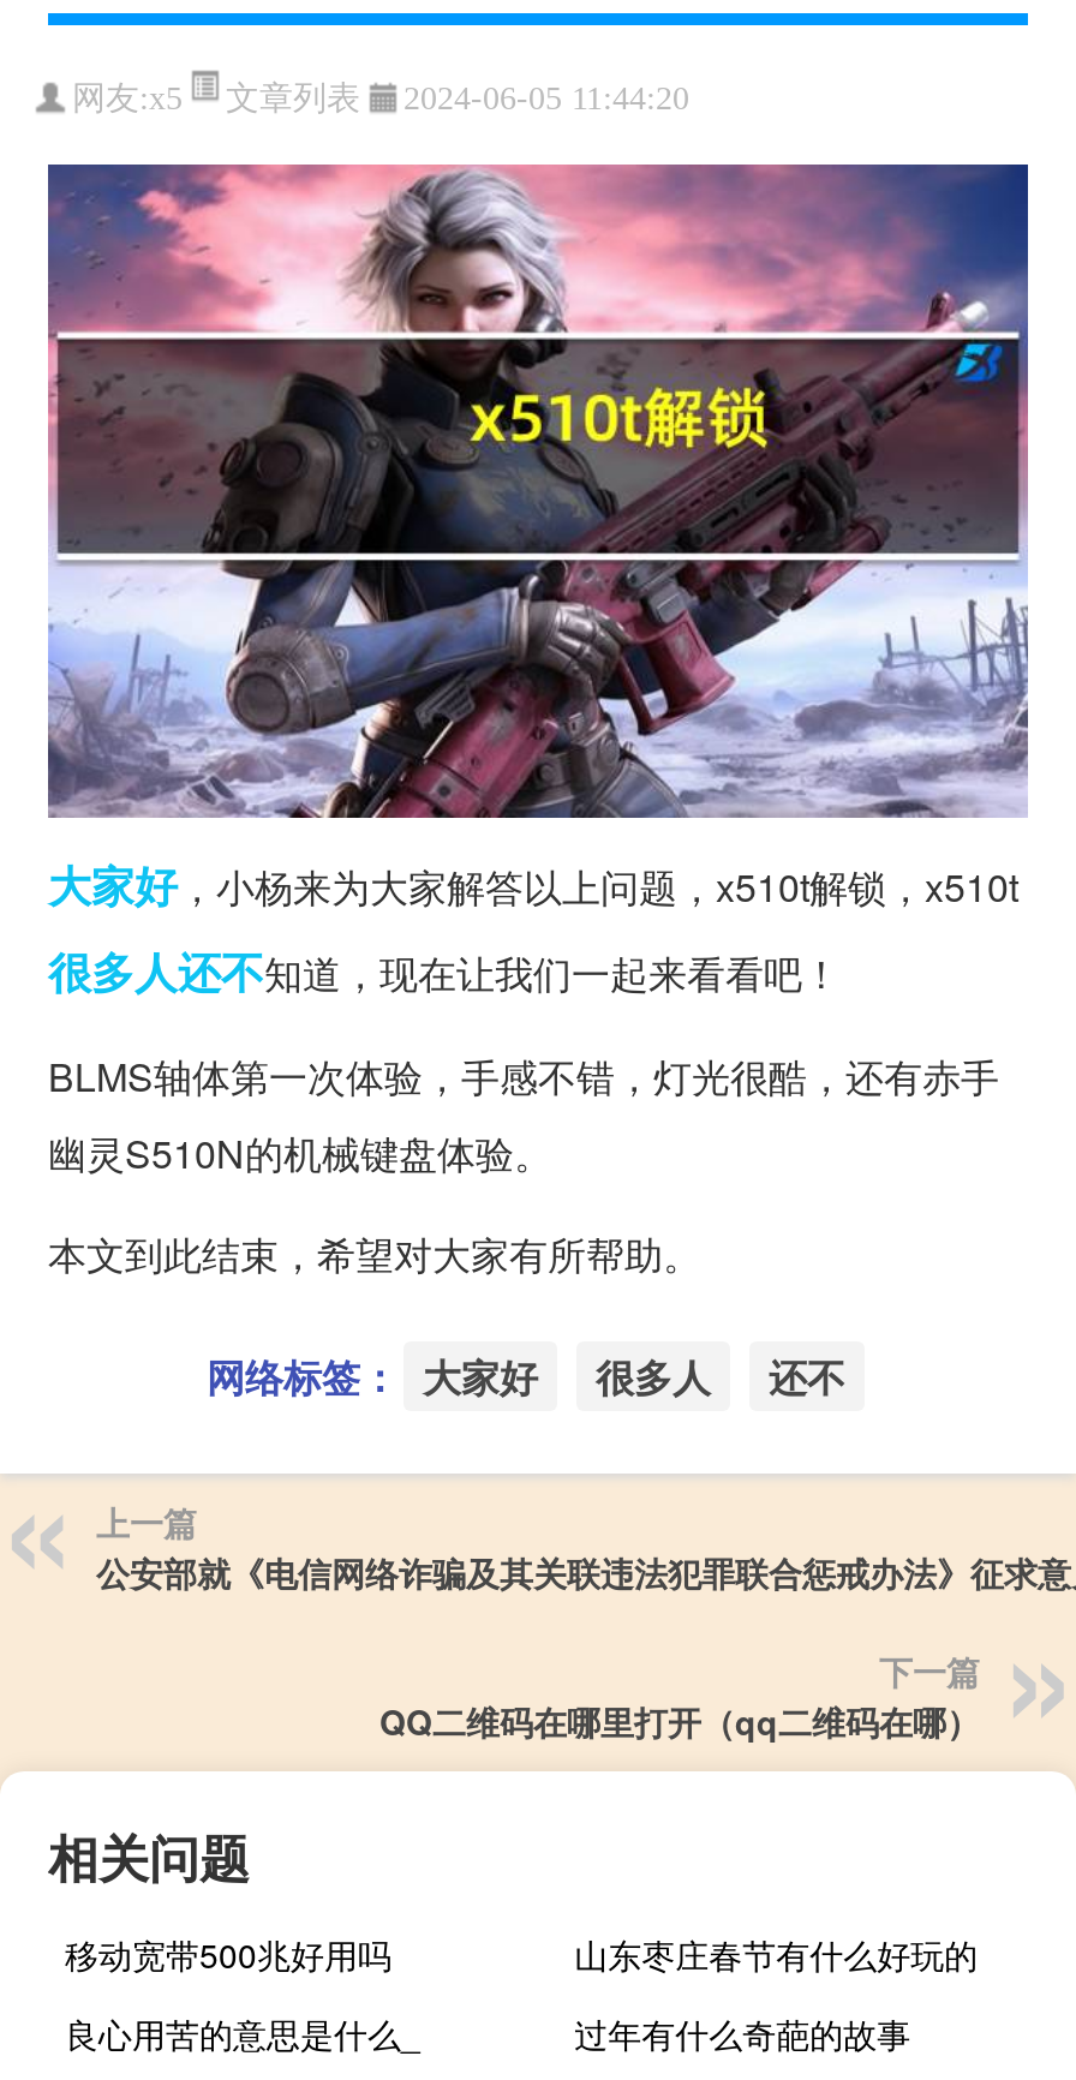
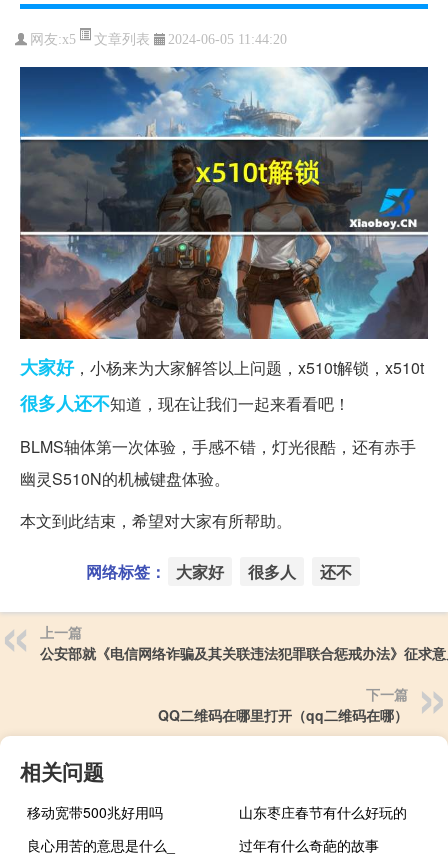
- [image]
+ [image]
